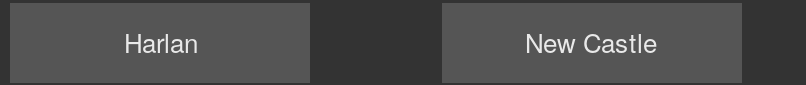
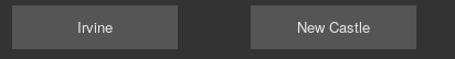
- Harlan
+ Irvine
